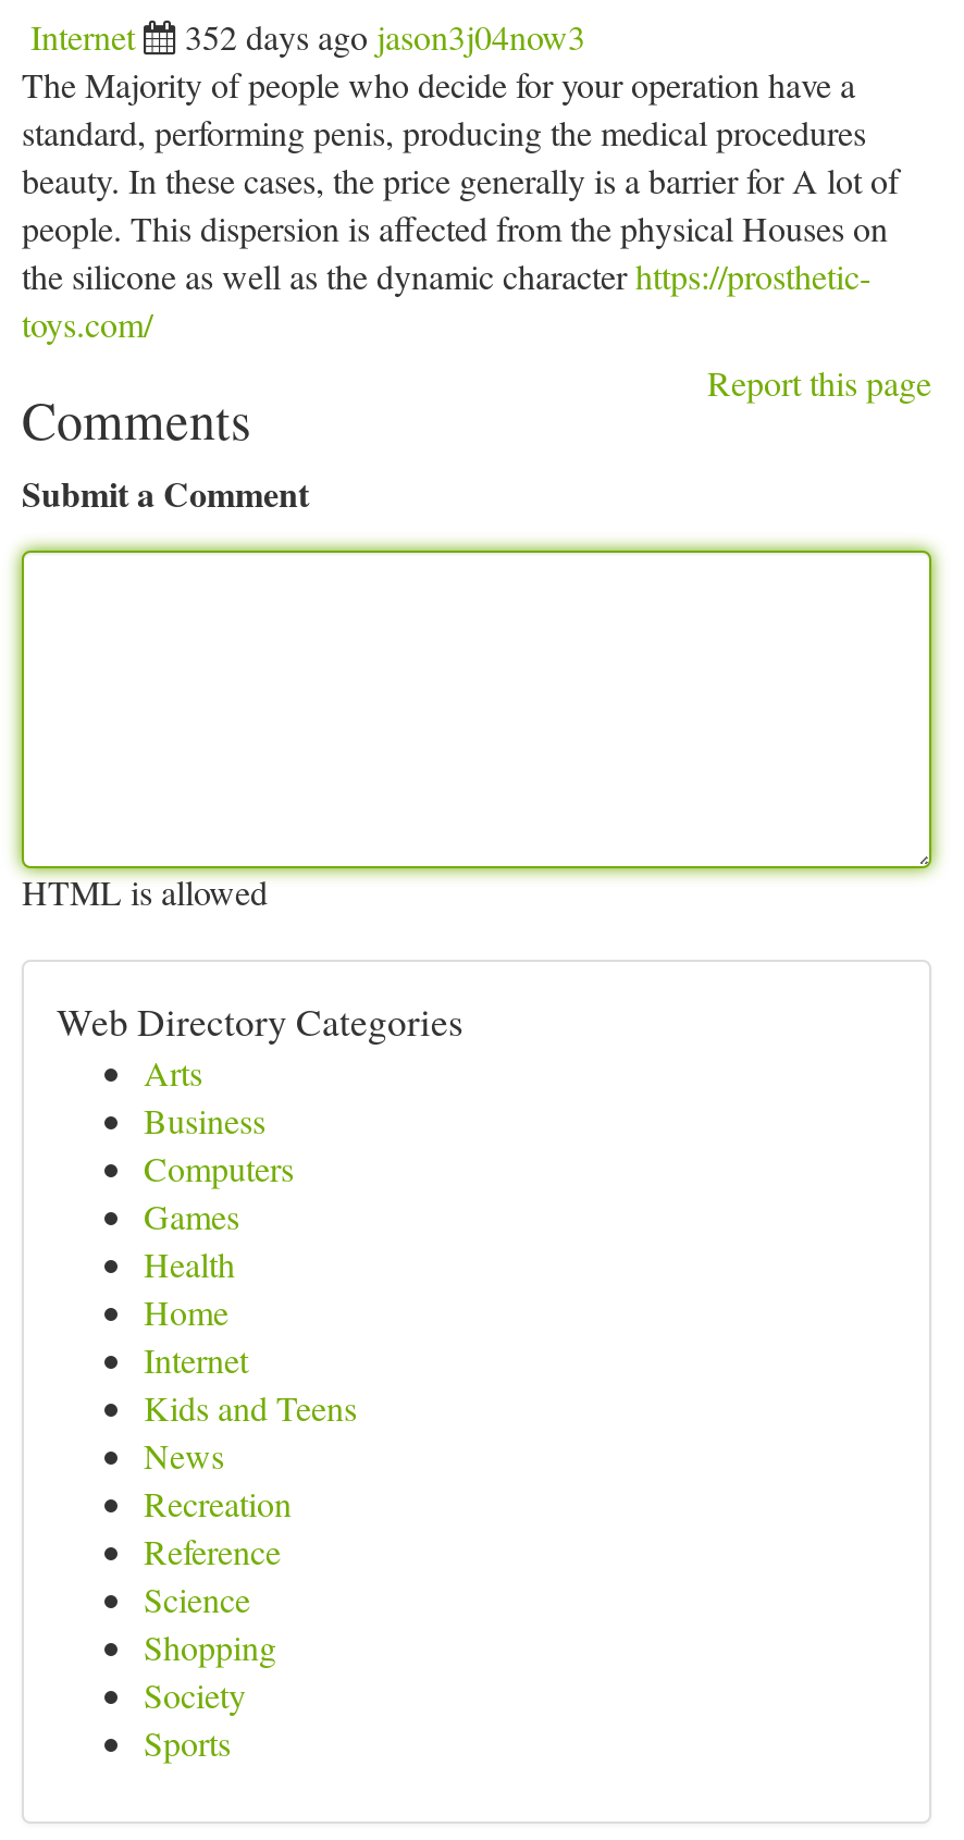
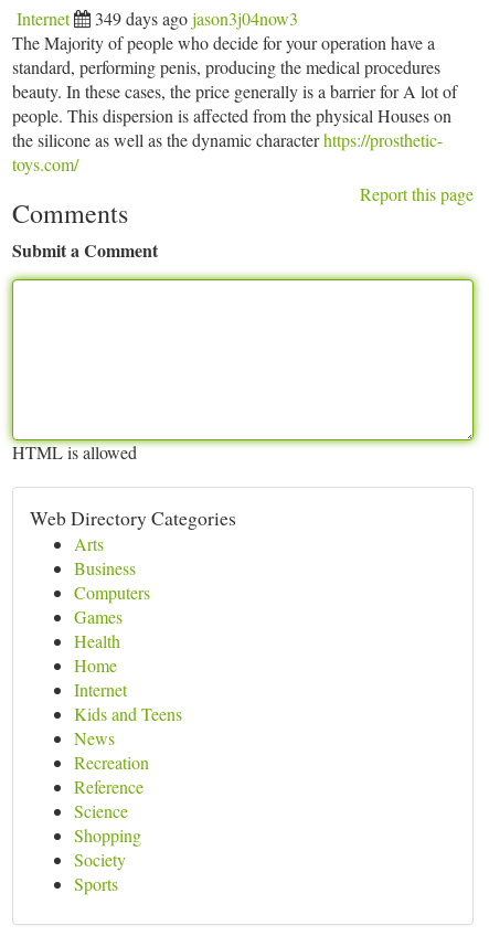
- 352 days ago jason3j04now3
+ 349 days ago jason3j04now3
